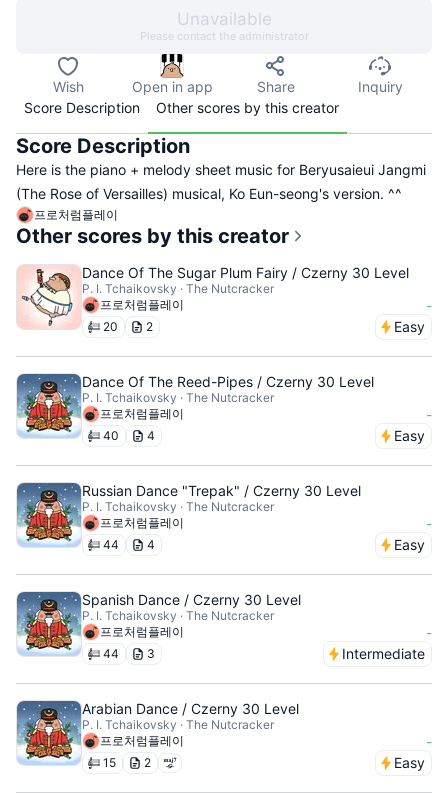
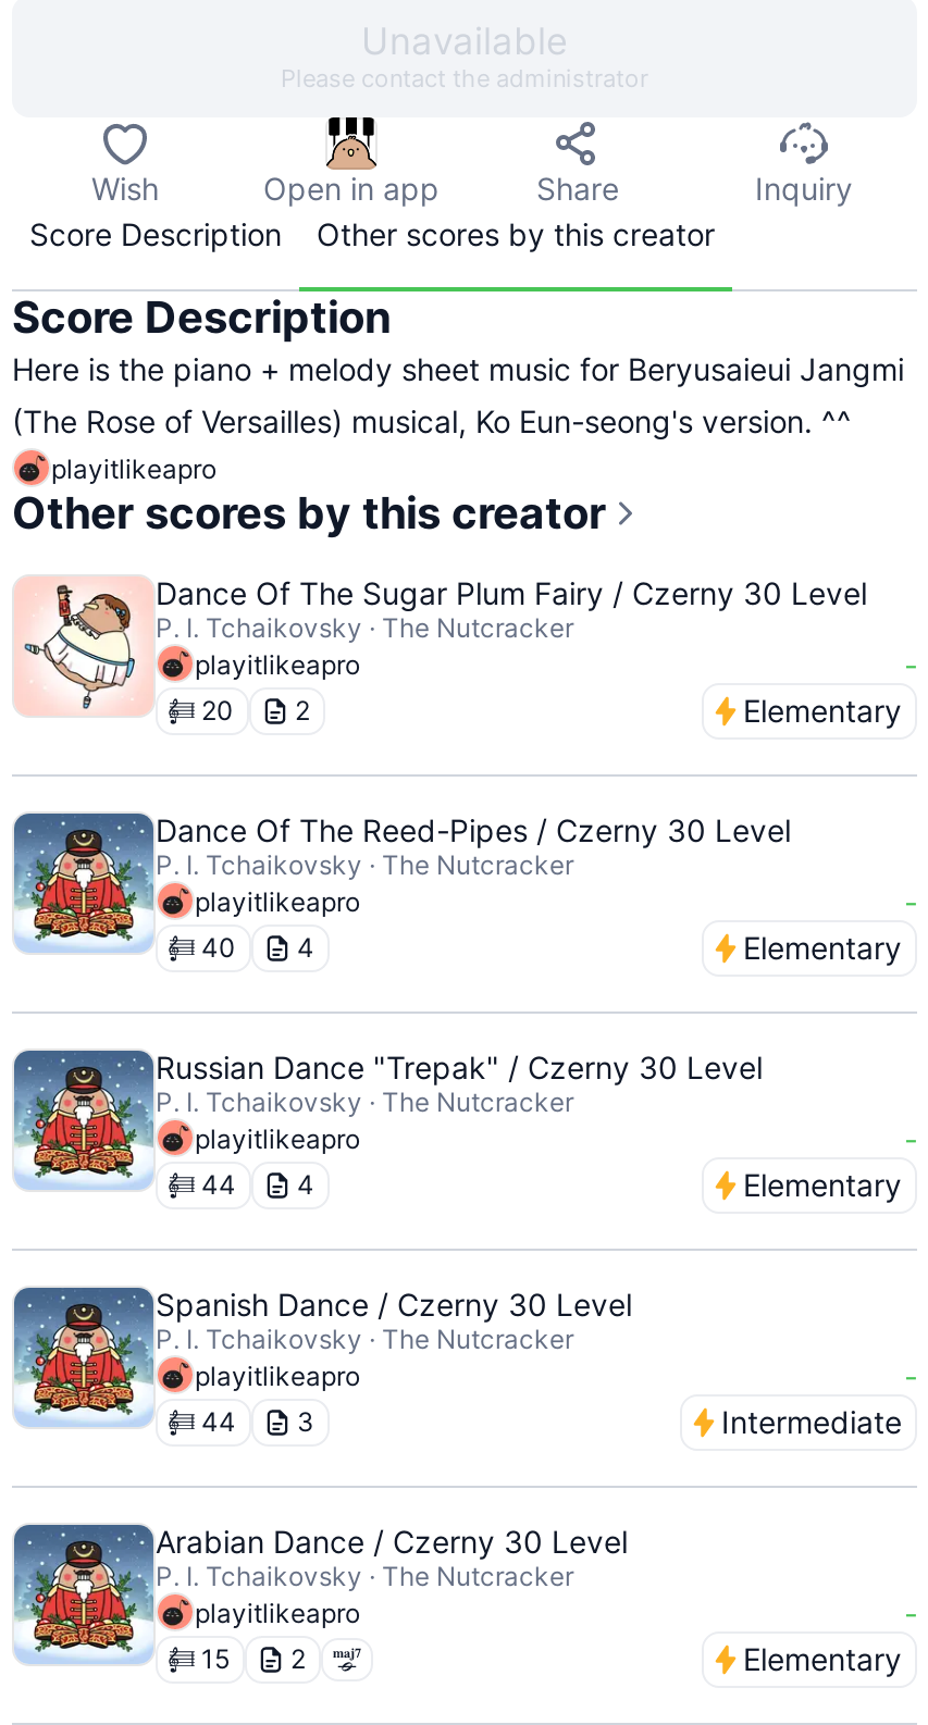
- 프로처럼플레이
+ playitlikeapro

- 프로처럼플레이
+ playitlikeapro

- Easy
+ Elementary

- 프로처럼플레이
+ playitlikeapro

- Easy
+ Elementary

- 프로처럼플레이
+ playitlikeapro

- Easy
+ Elementary

- 프로처럼플레이
+ playitlikeapro

- 프로처럼플레이
+ playitlikeapro

- Easy
+ Elementary
